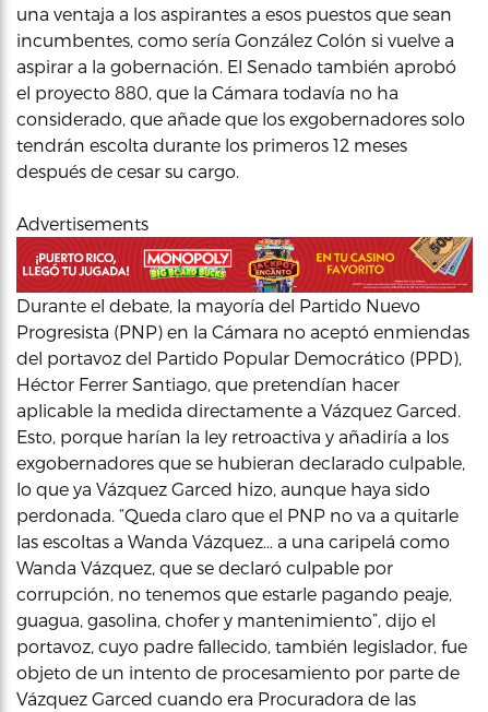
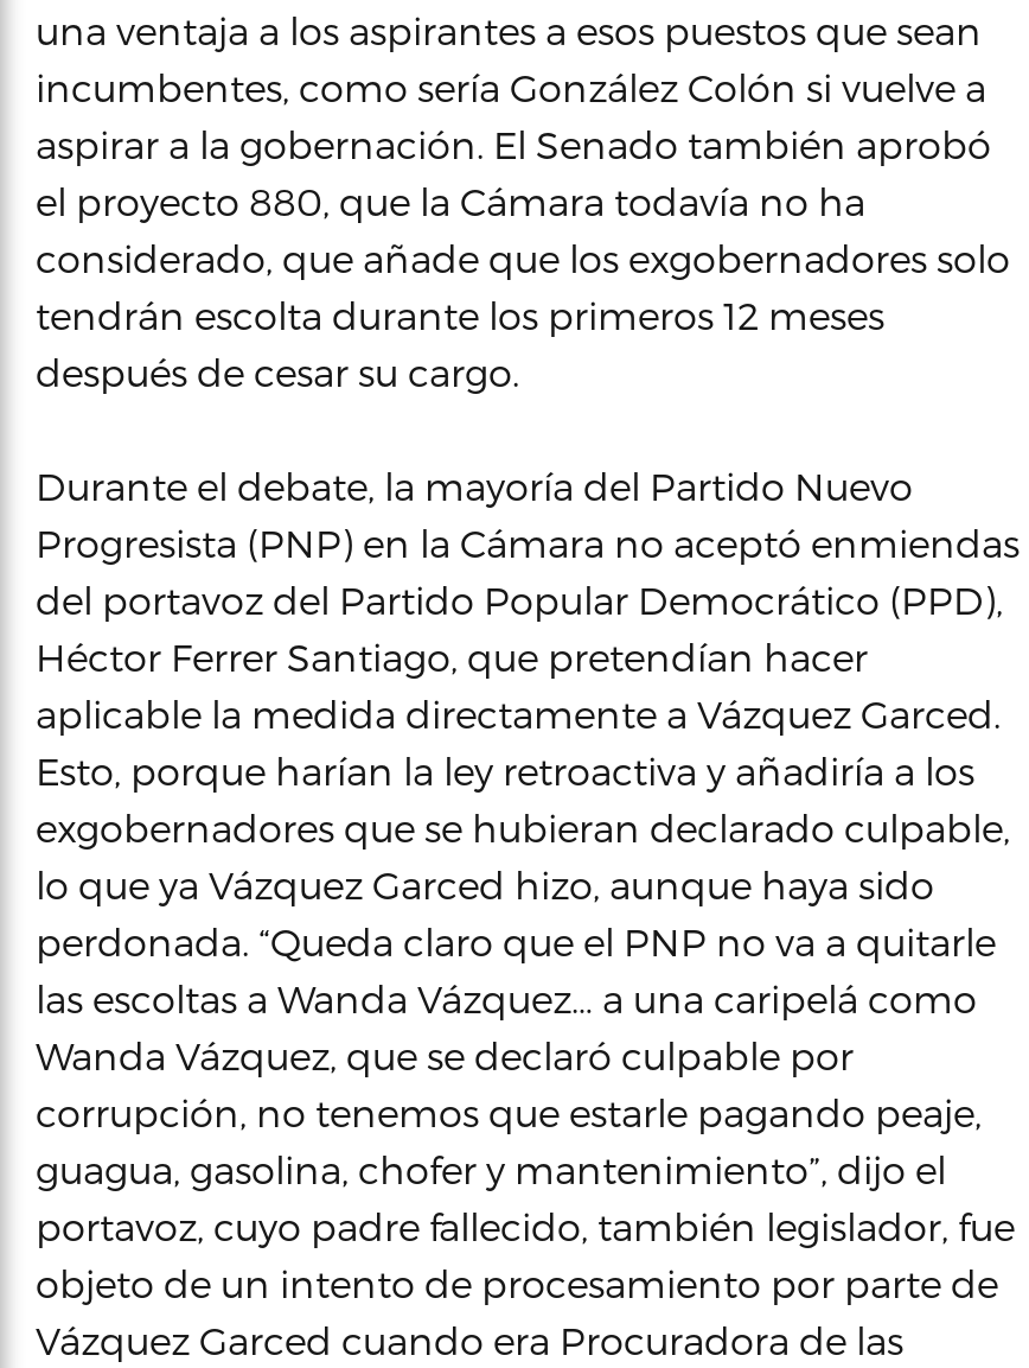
- Advertisements

- [image]
